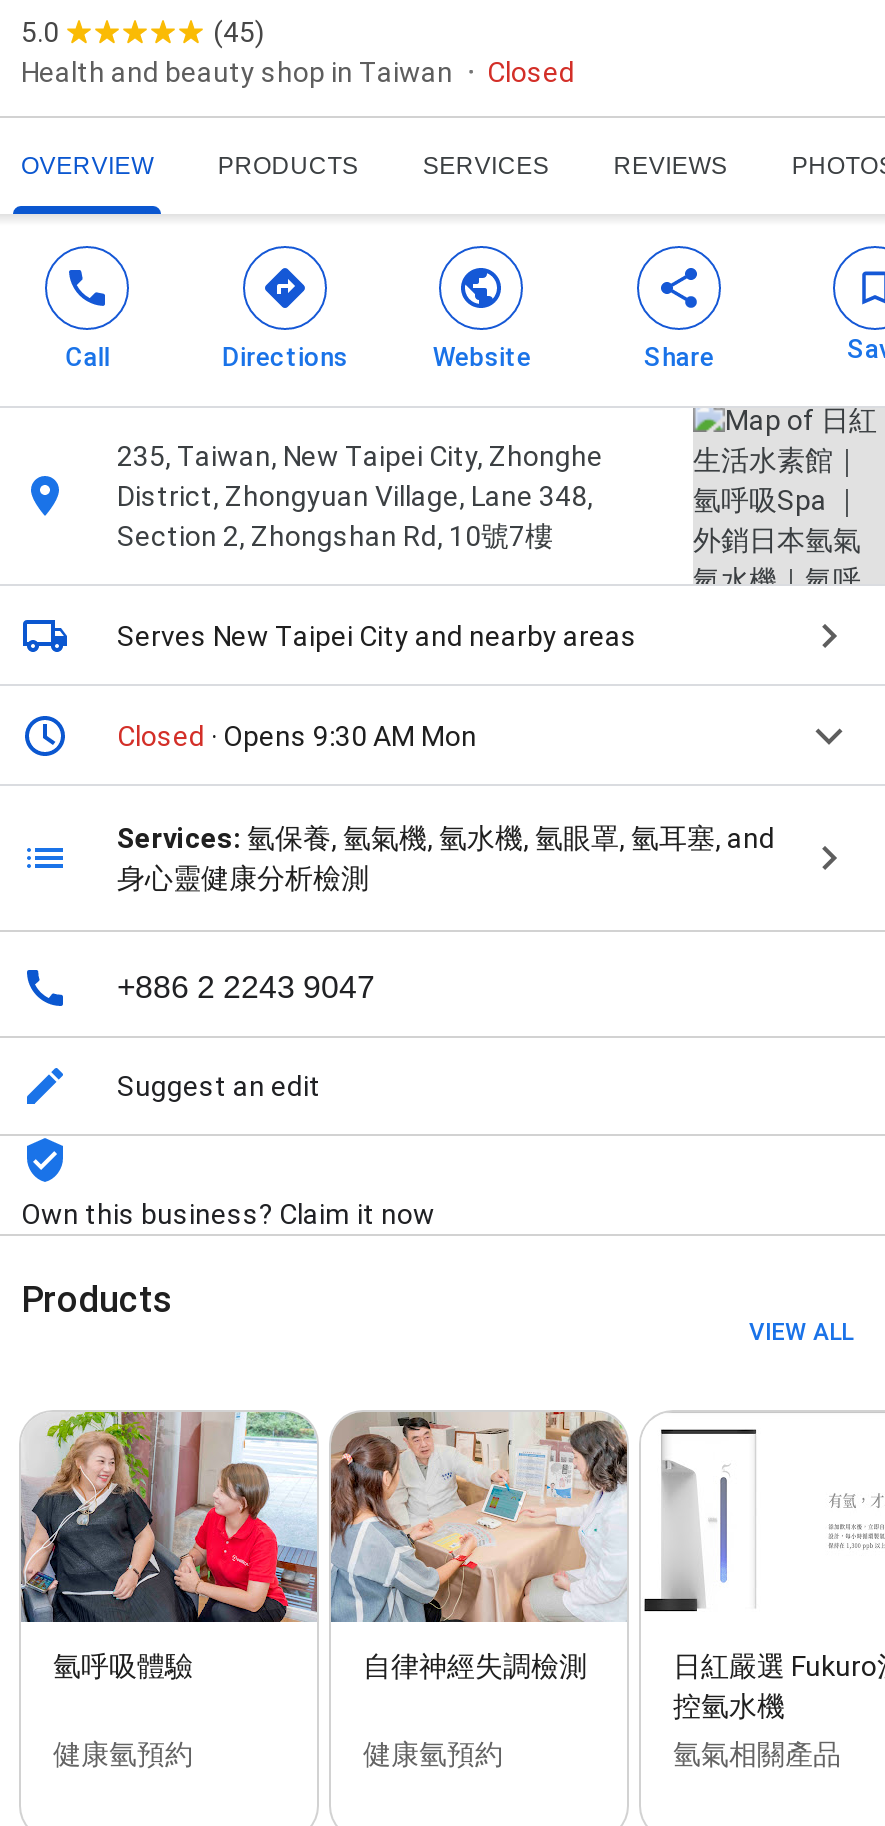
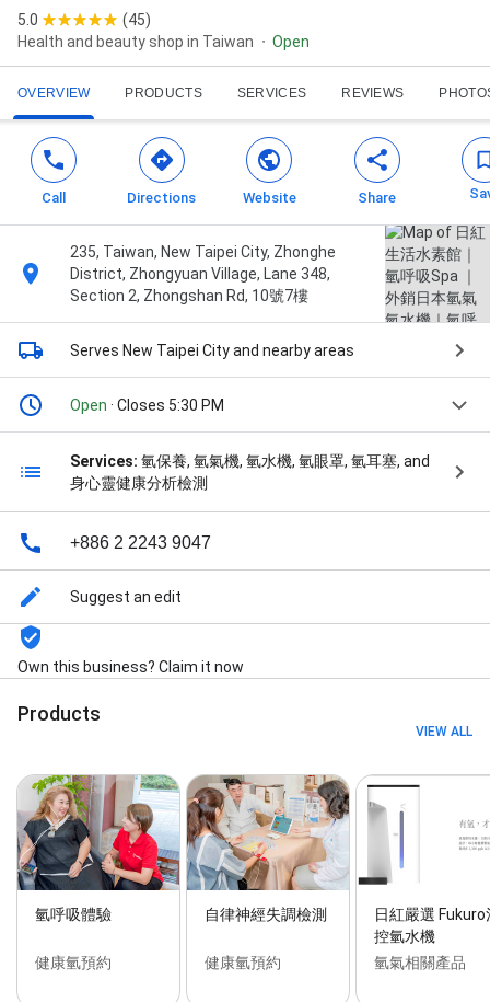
- Closed
+ Open

- Closed · Opens 9:30 AM Mon
+ Open · Closes 5:30 PM
